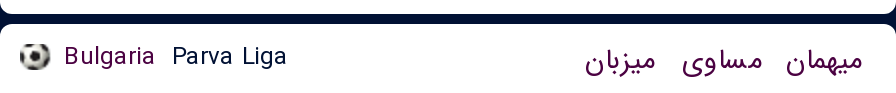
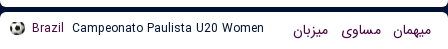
- Bulgaria Parva Liga
+ Brazil Campeonato Paulista U20 Women
